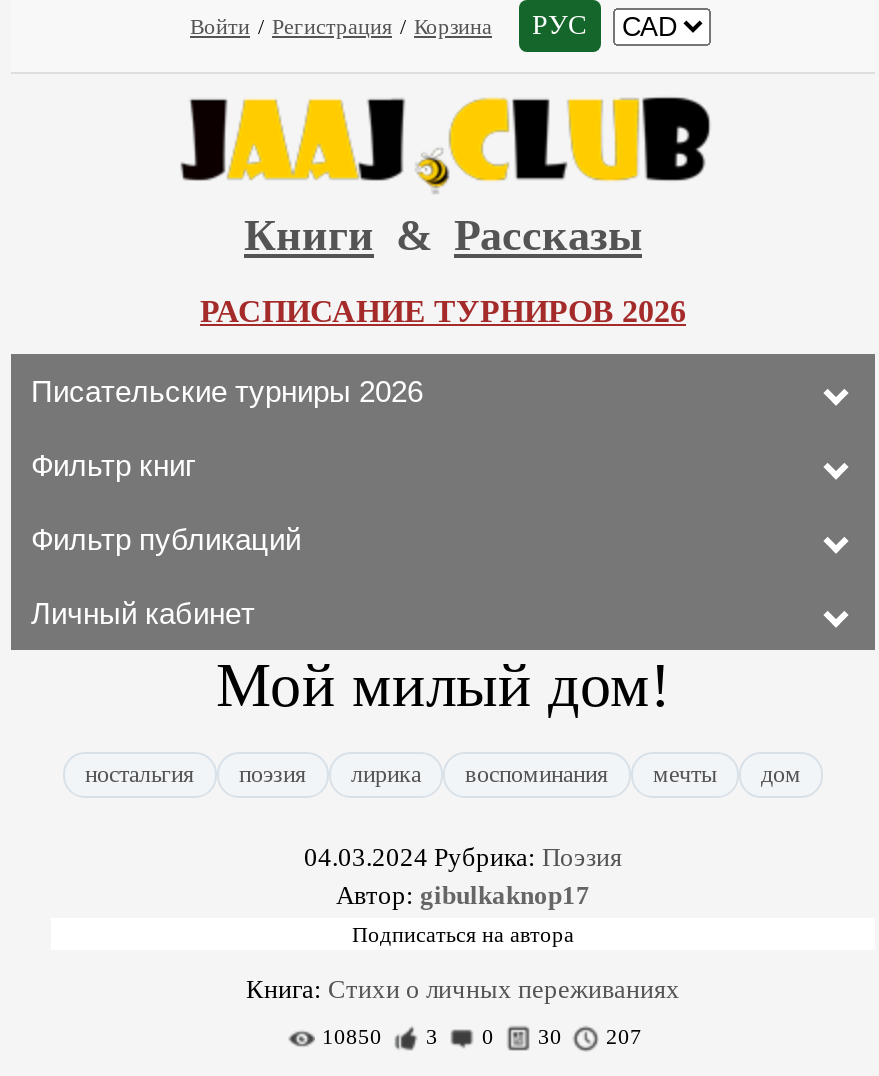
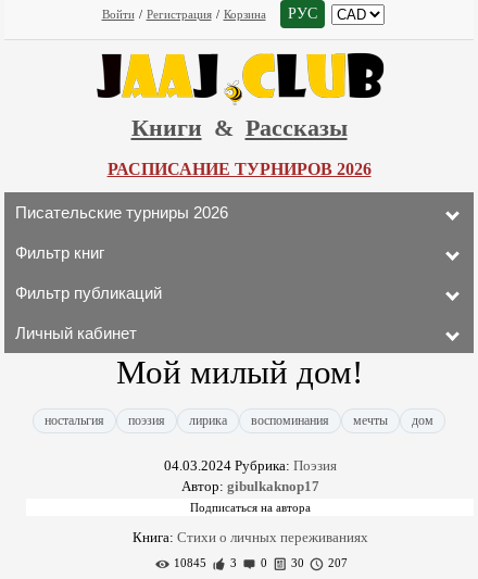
- 10850 3 0 30 207
+ 10845 3 0 30 207
